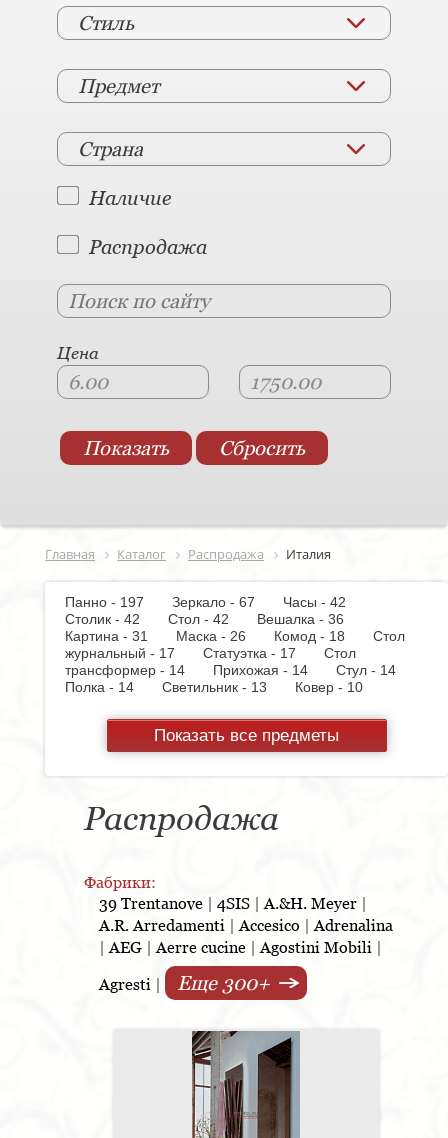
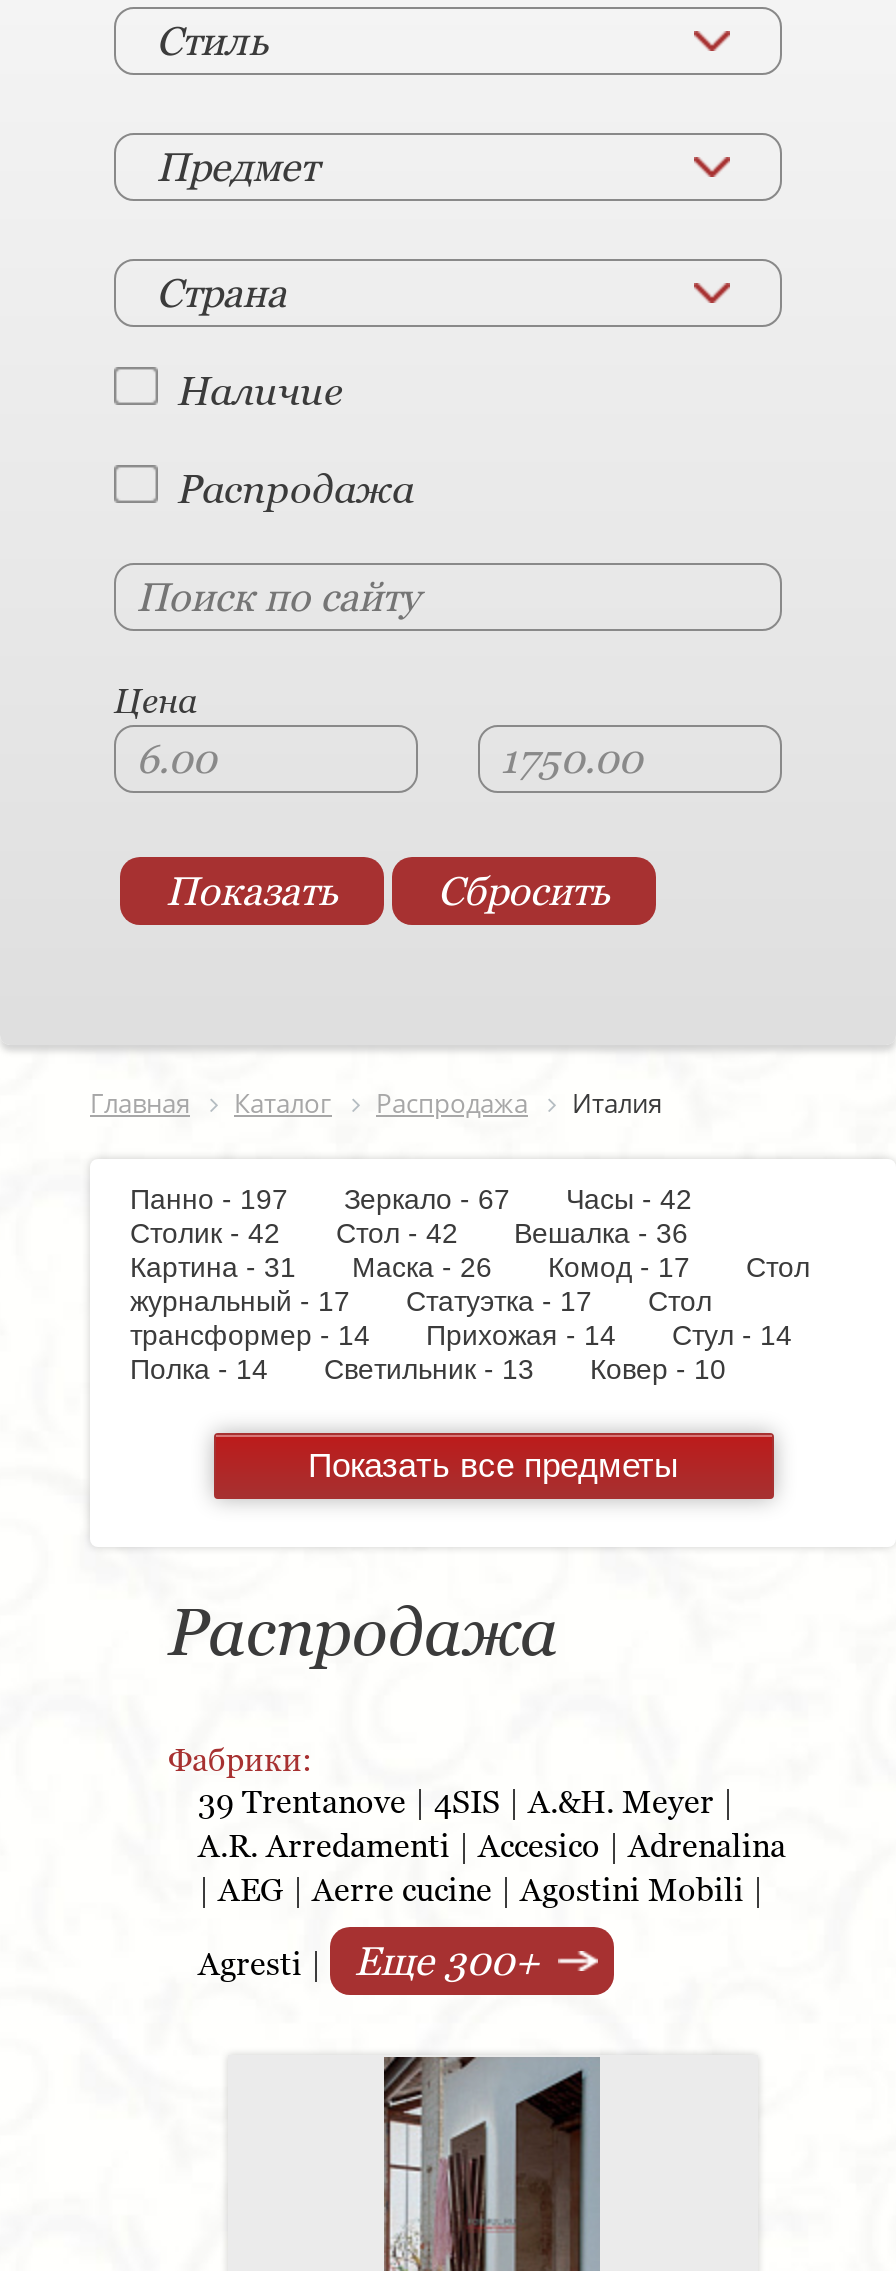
- Картина - 31 Маска - 26 Комод - 18 Стол
+ Картина - 31 Маска - 26 Комод - 17 Стол
